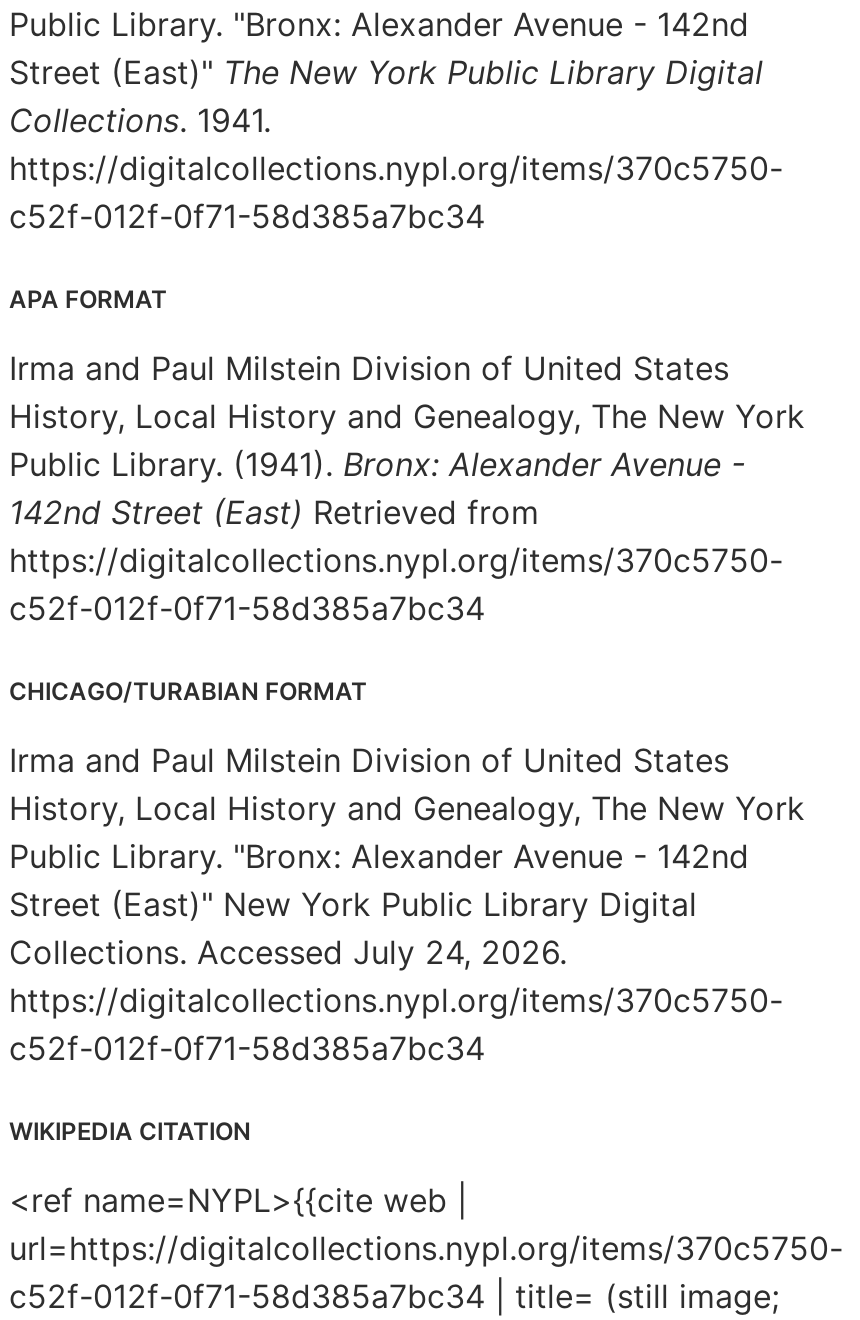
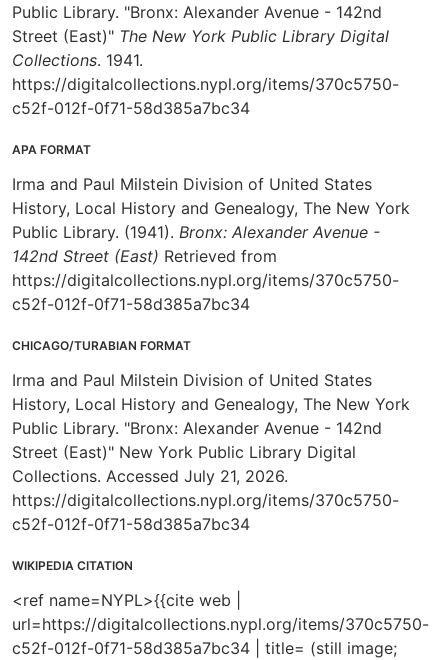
- Collections. Accessed July 24, 2026.
+ Collections. Accessed July 21, 2026.
